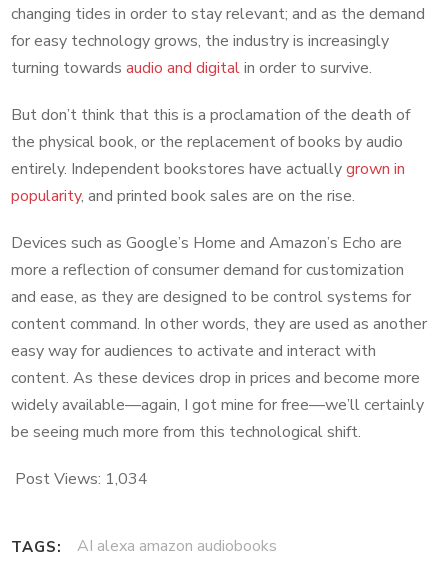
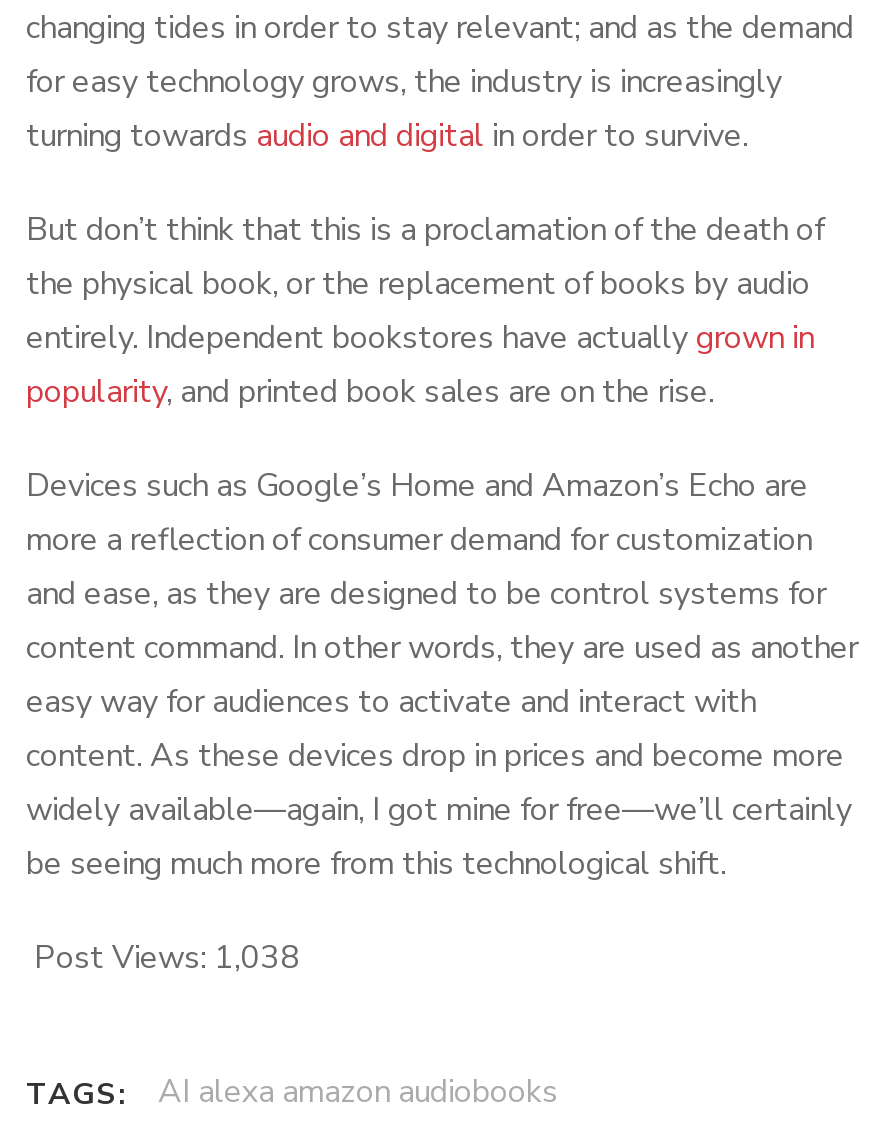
- Post Views: 1,034
+ Post Views: 1,038
